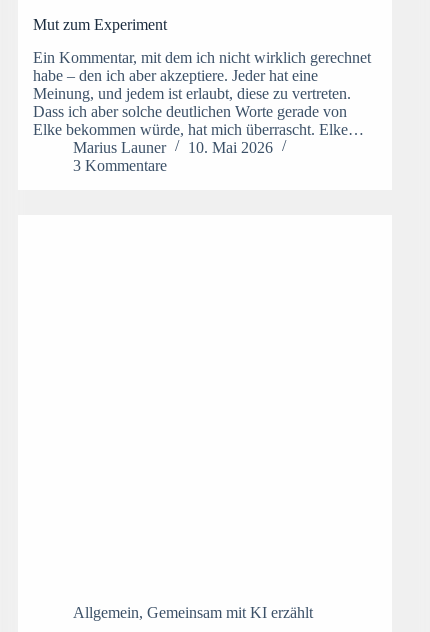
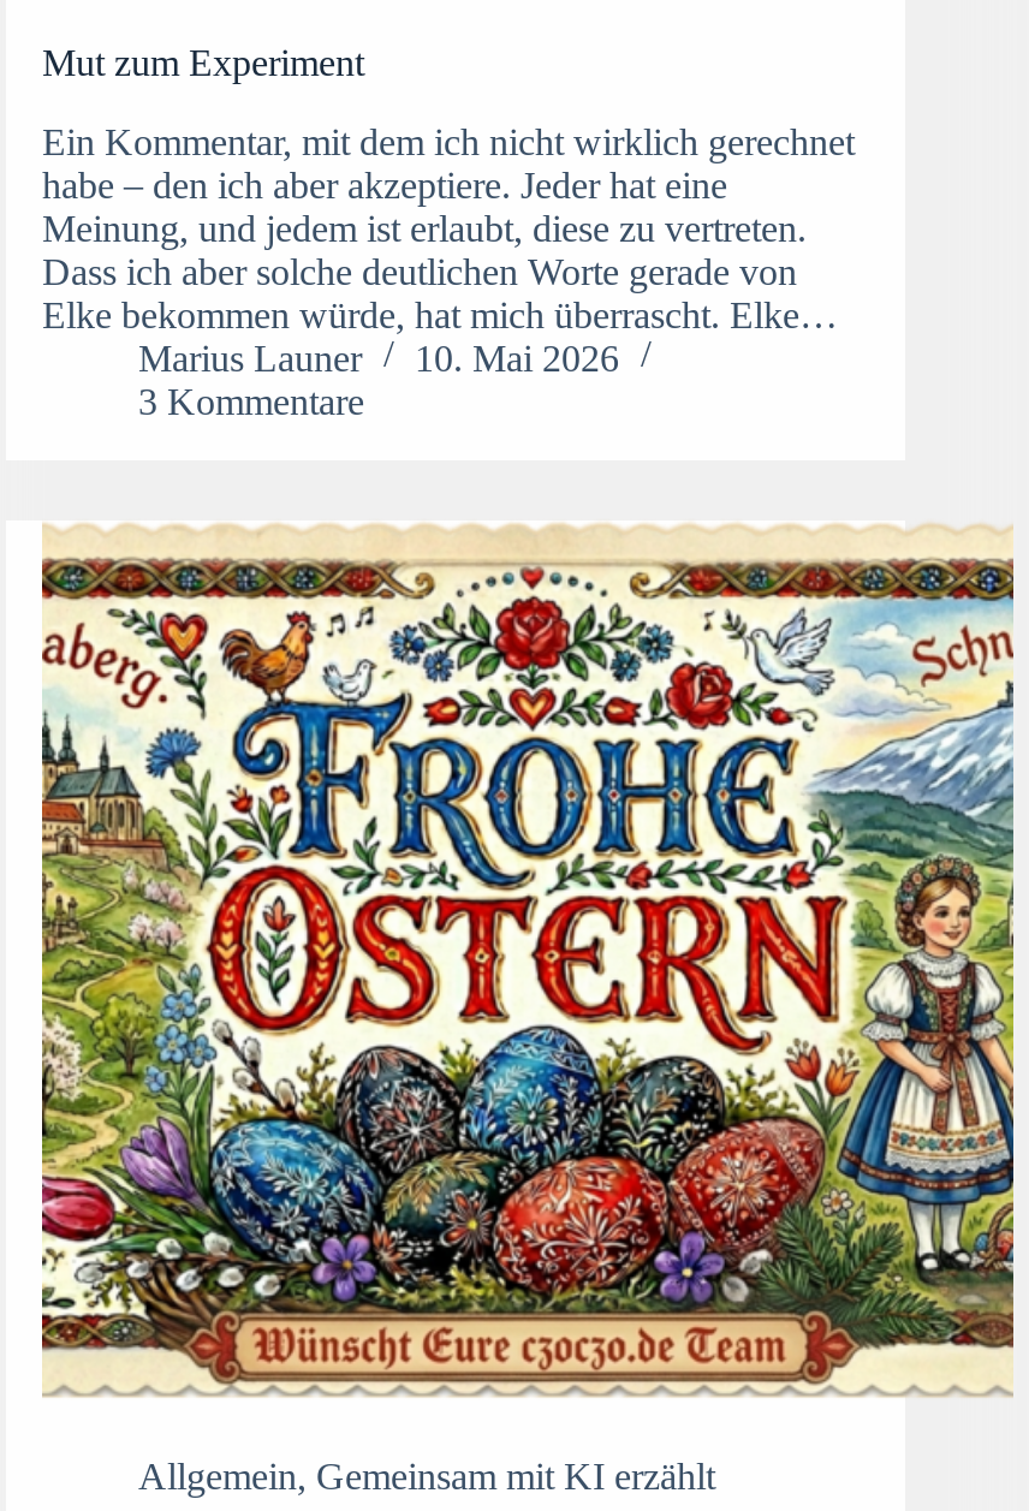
+ [image]
